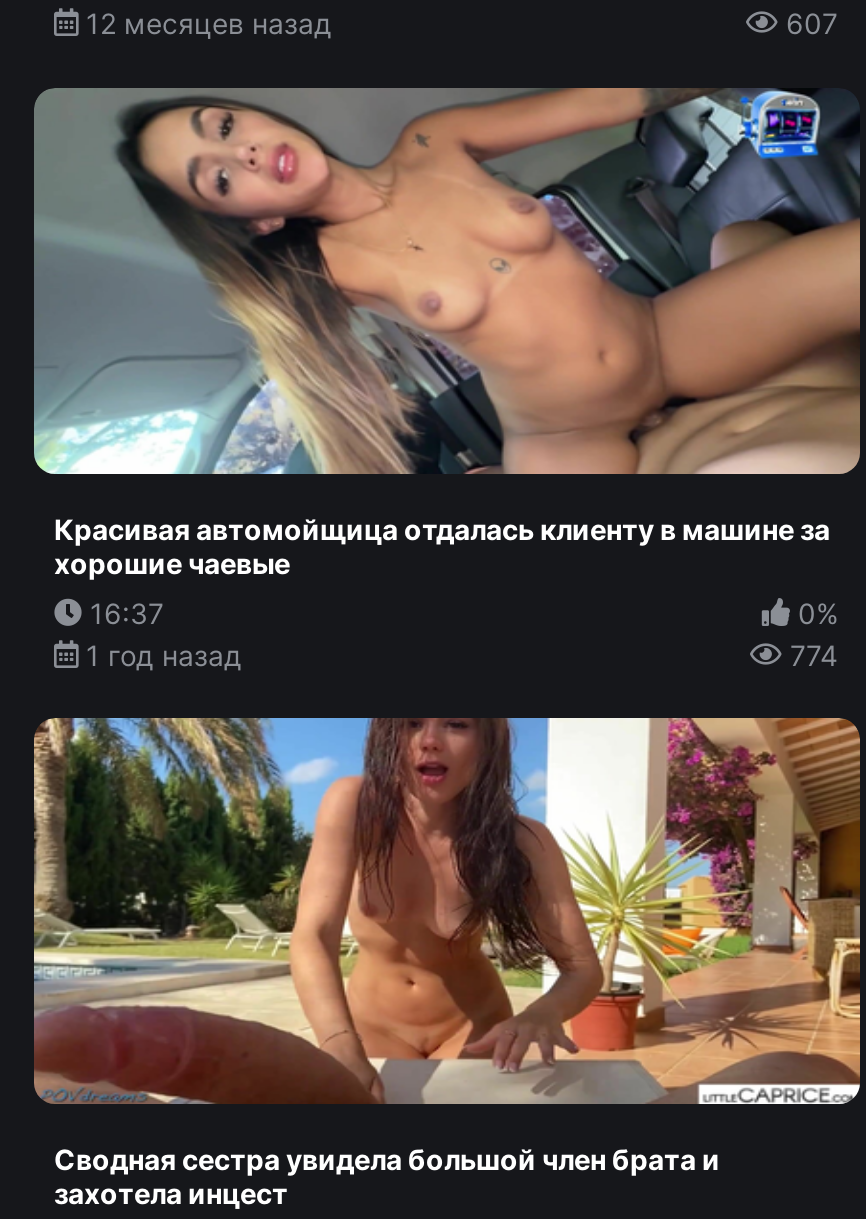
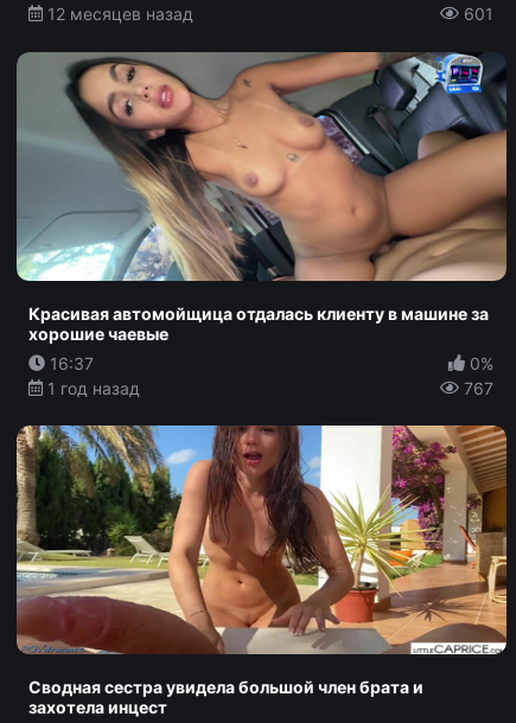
- 607
+ 601

- 774
+ 767
